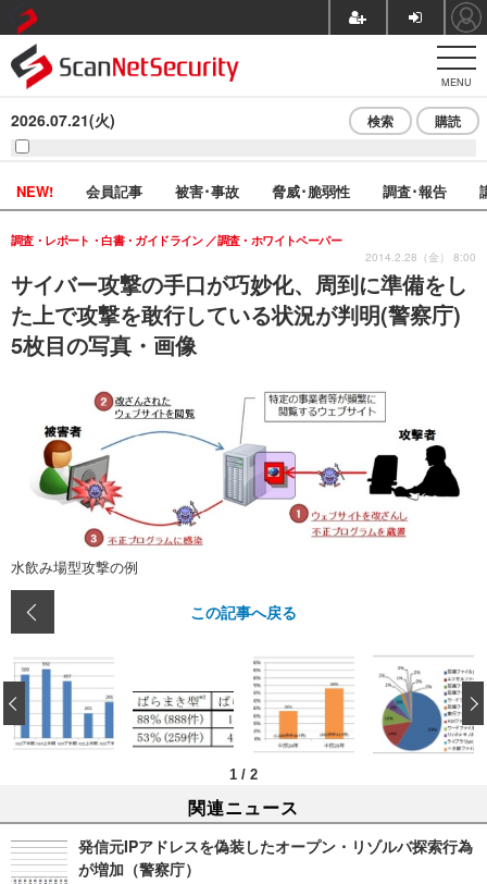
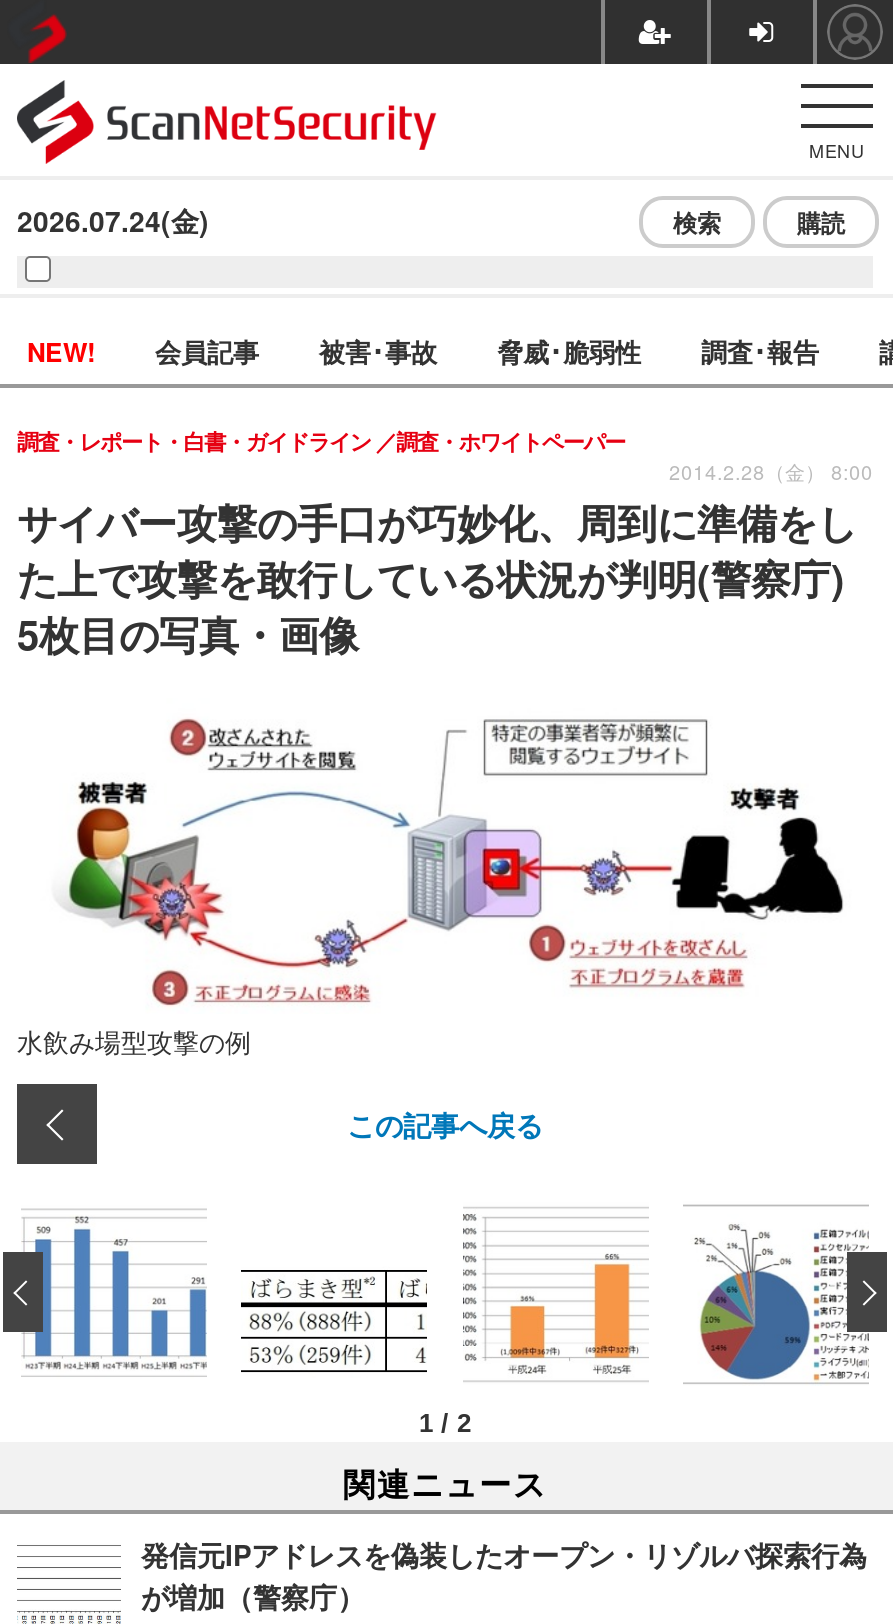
- 2026.07.21(火)
+ 2026.07.24(金)
